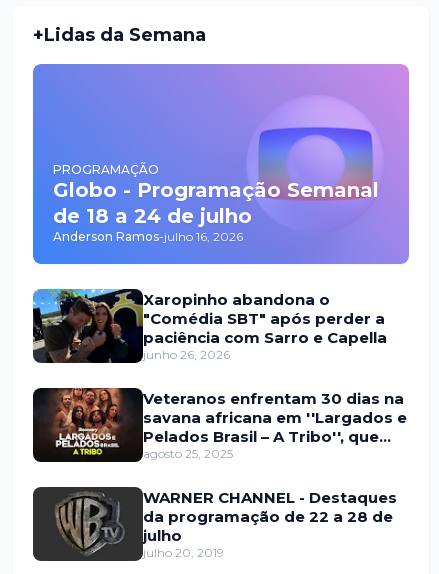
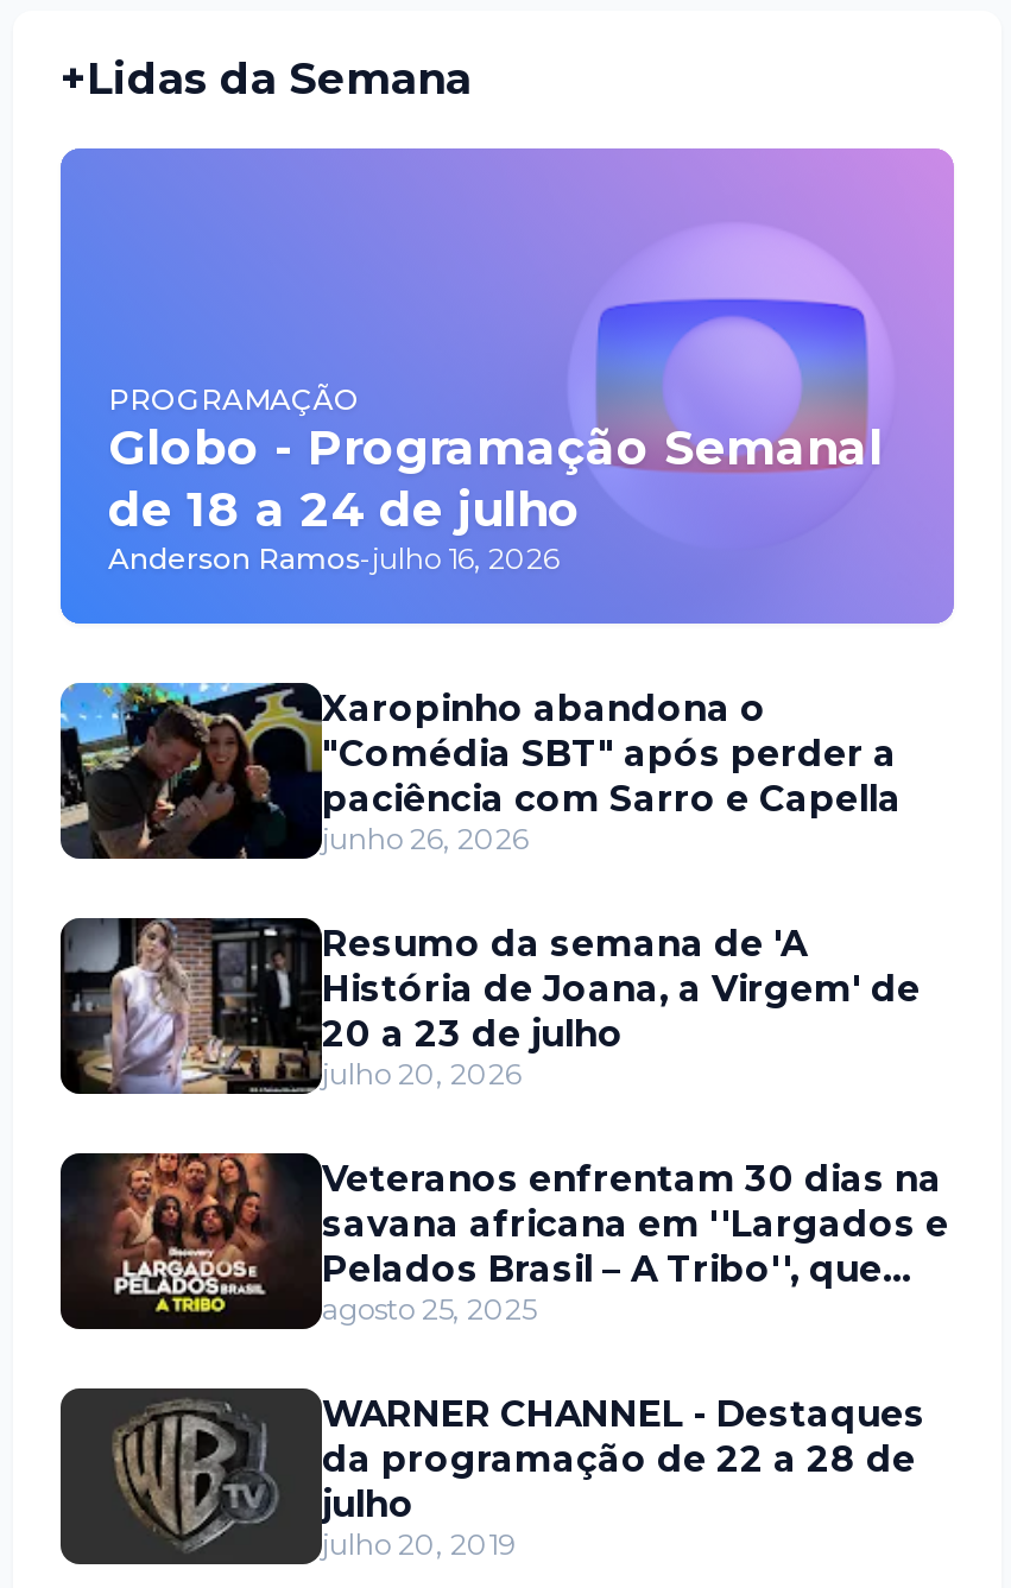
+ [image]
+ Resumo da semana de 'A
+ História de Joana, a Virgem' de
+ 20 a 23 de julho
+ julho 20, 2026
